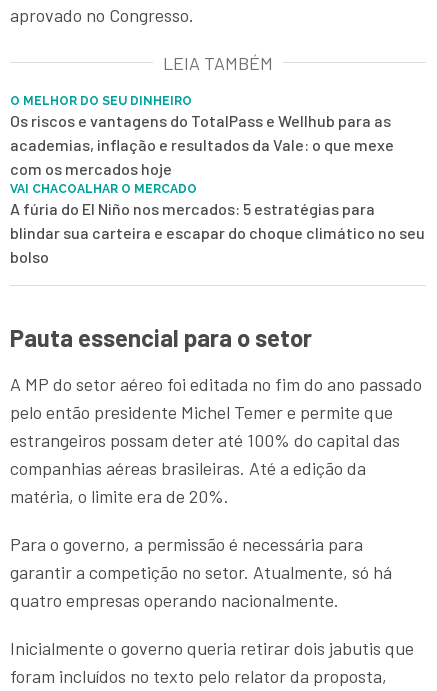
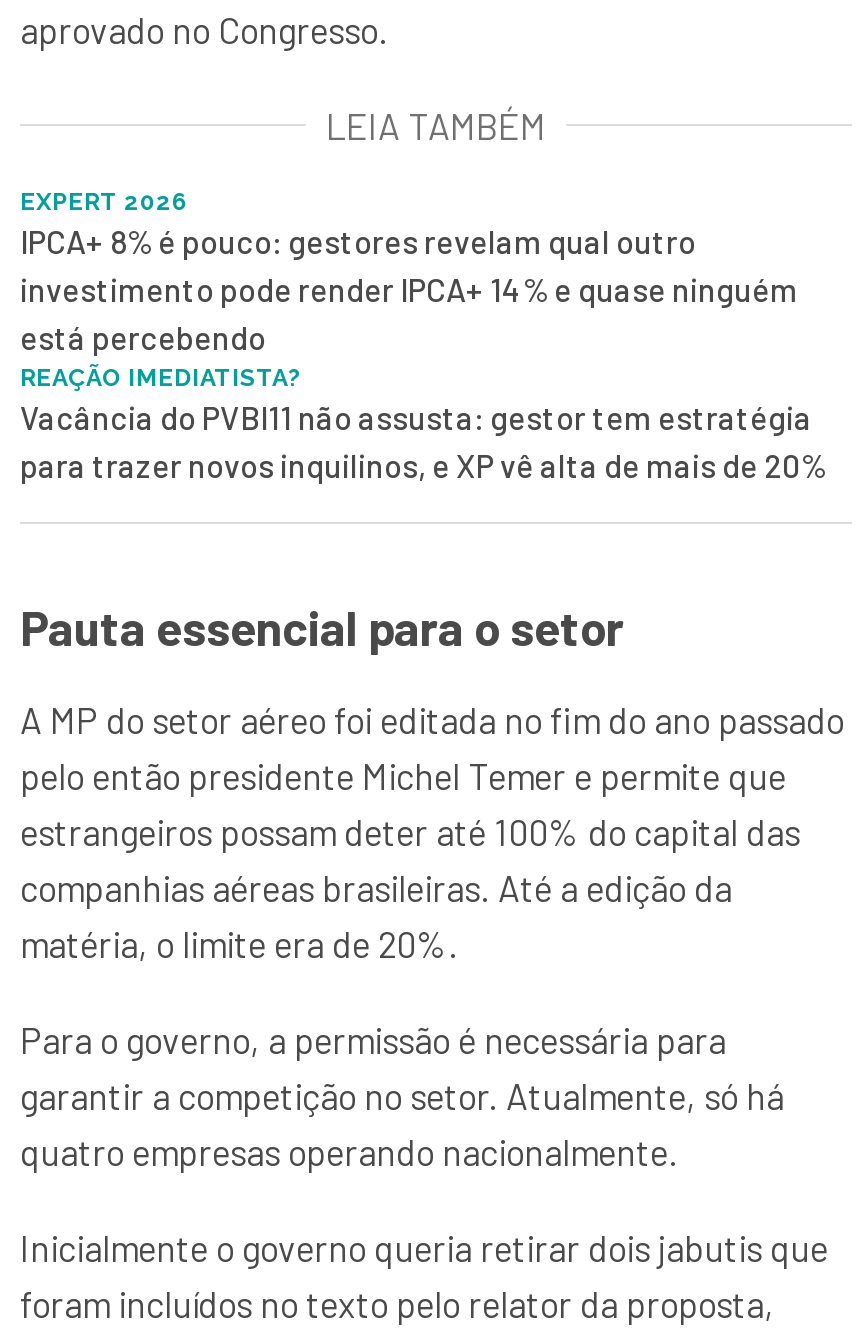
- O MELHOR DO SEU DINHEIRO
- Os riscos e vantagens do TotalPass e Wellhub para as
- academias, inflação e resultados da Vale: o que mexe
- com os mercados hoje
- VAI CHACOALHAR O MERCADO
- A fúria do El Niño nos mercados: 5 estratégias para
- blindar sua carteira e escapar do choque climático no seu
- bolso
+ EXPERT 2026
+ IPCA+ 8% é pouco: gestores revelam qual outro
+ investimento pode render IPCA+ 14% e quase ninguém
+ está percebendo
+ REAÇÃO IMEDIATISTA?
+ Vacância do PVBI11 não assusta: gestor tem estratégia
+ para trazer novos inquilinos, e XP vê alta de mais de 20%
